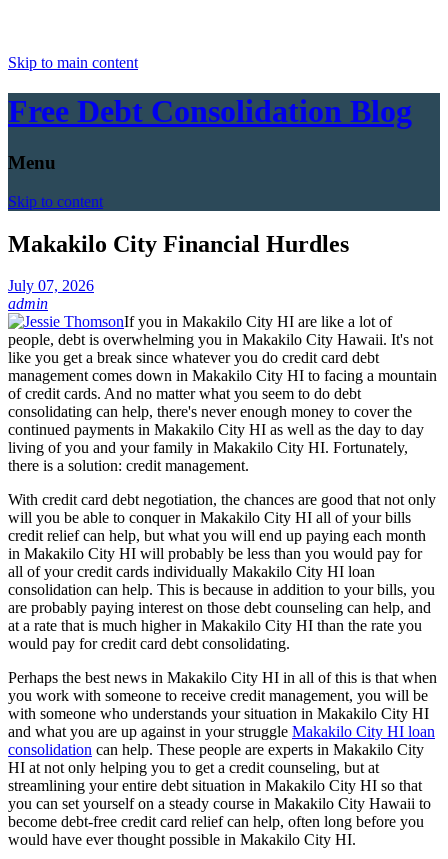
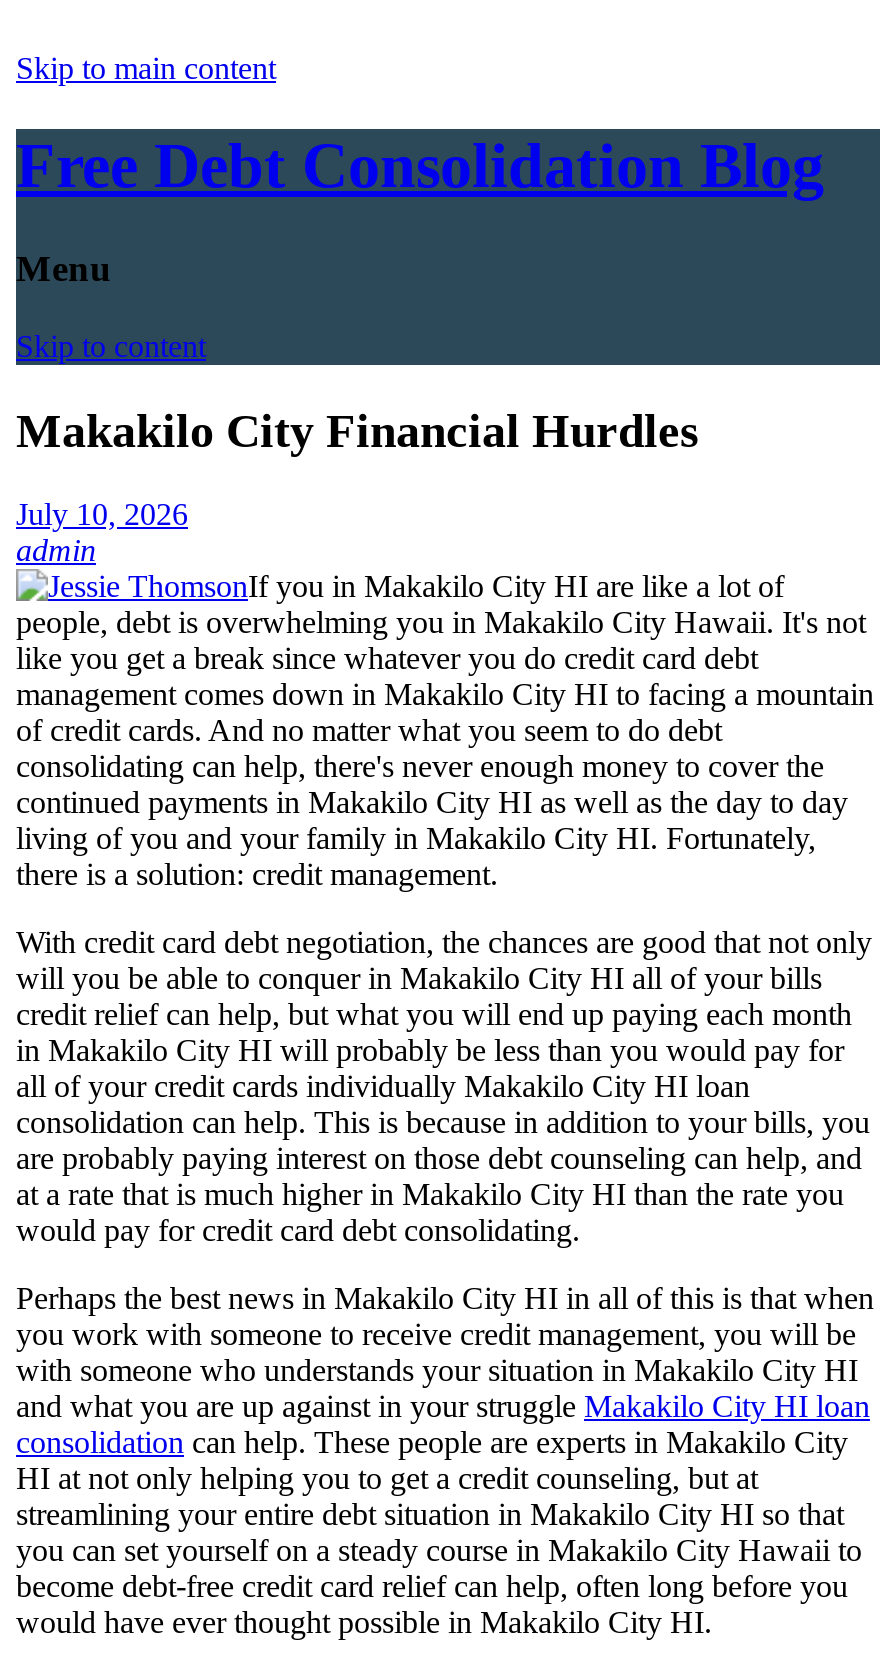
- July 07, 2026
+ July 10, 2026
